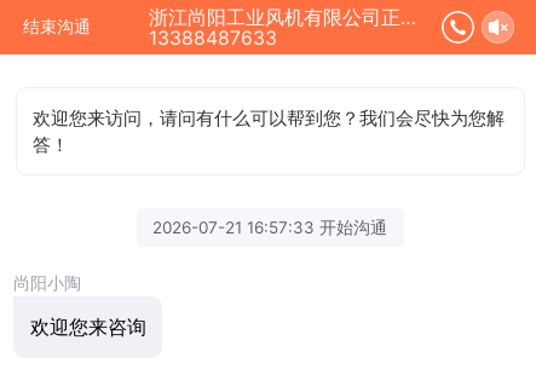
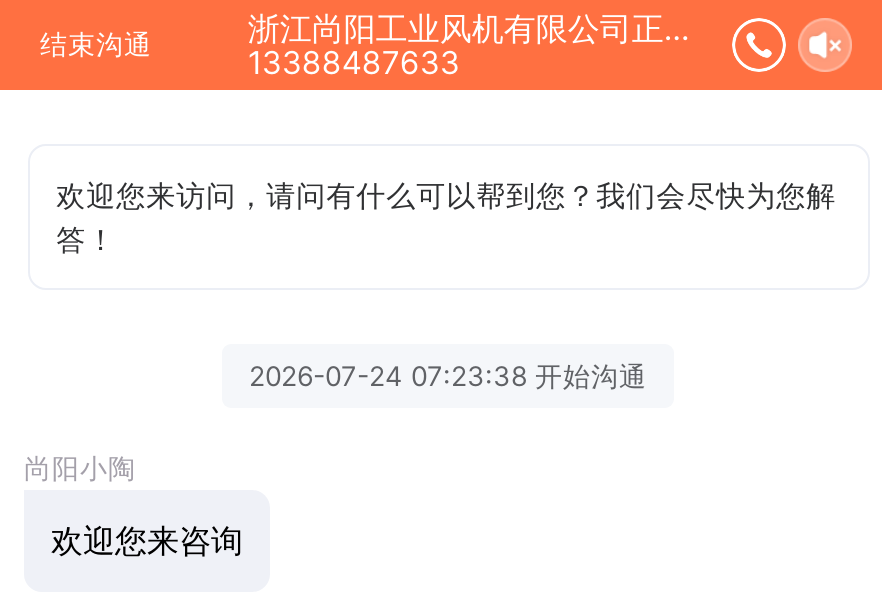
- 2026-07-21 16:57:33 开始沟通
+ 2026-07-24 07:23:38 开始沟通
